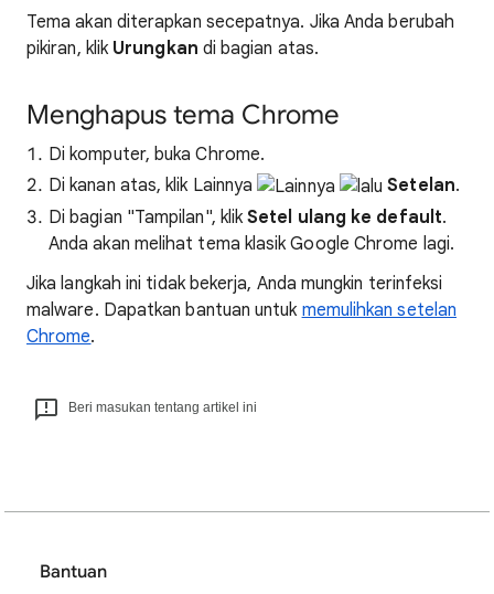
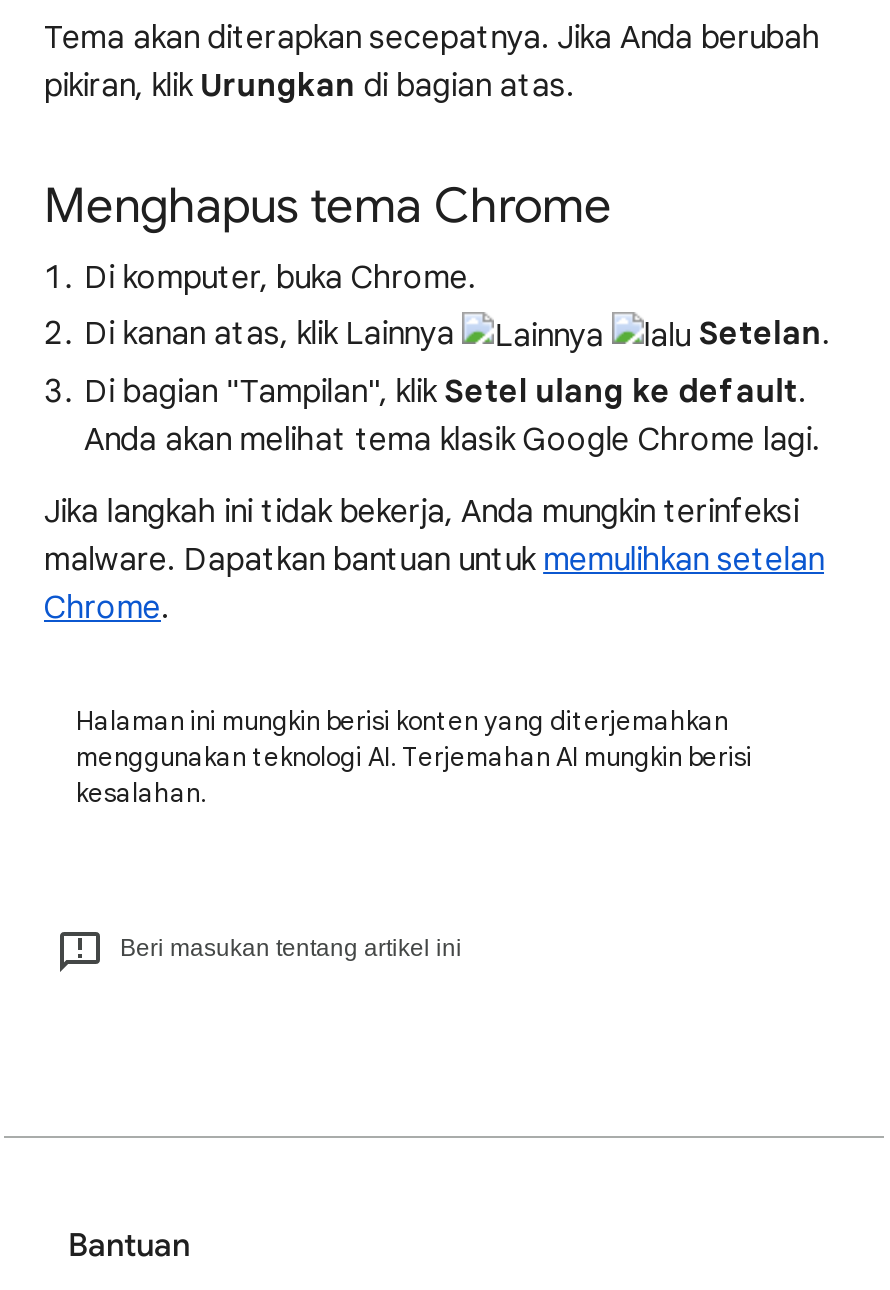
+ Halaman ini mungkin berisi konten yang diterjemahkan
+ menggunakan teknologi AI. Terjemahan AI mungkin berisi
+ kesalahan.
